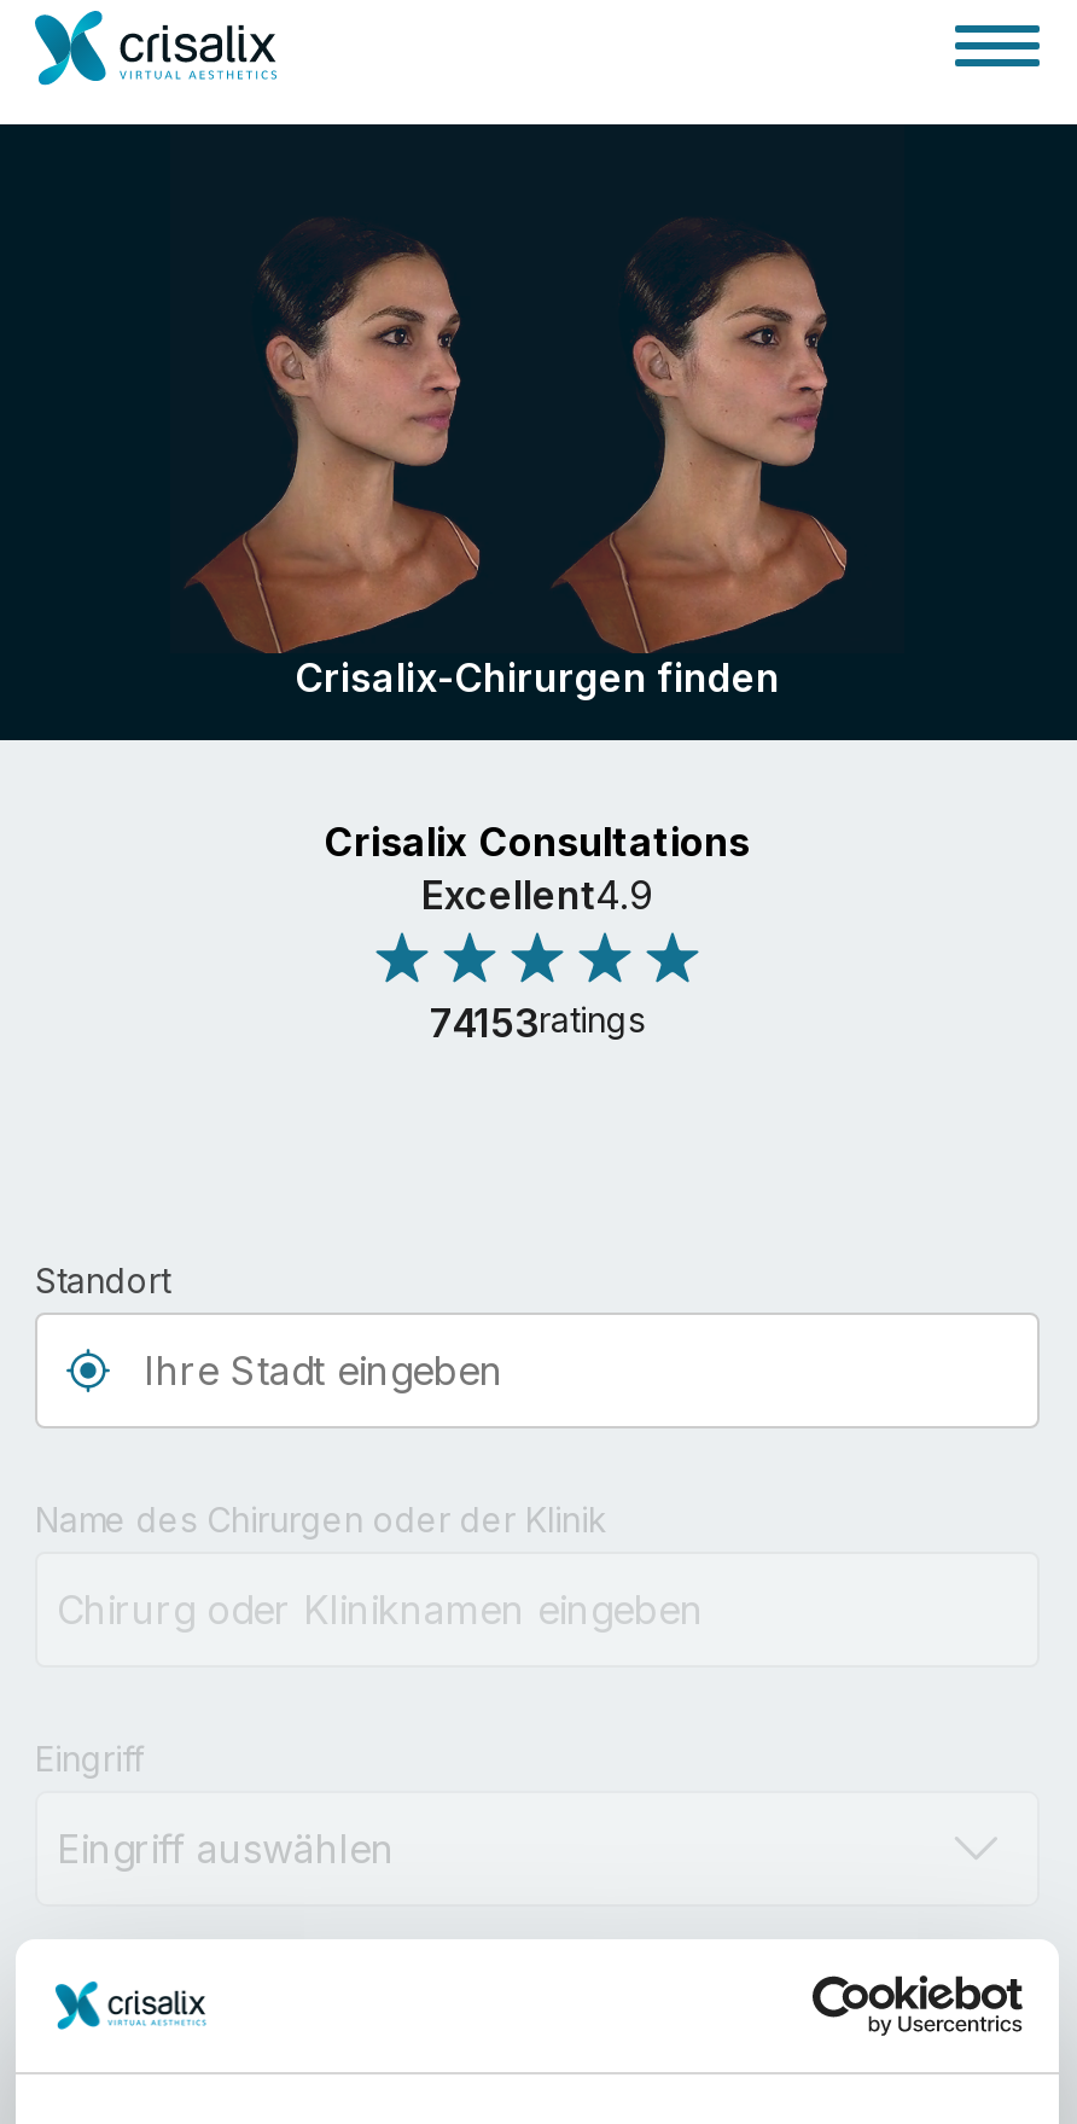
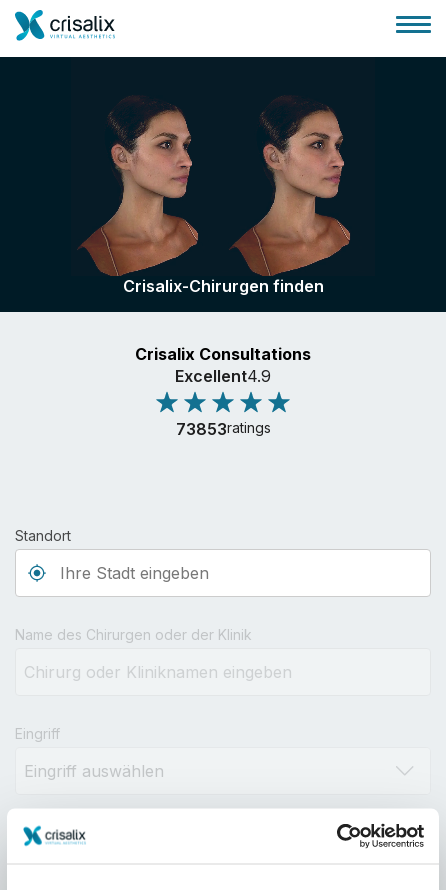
- 74153ratings
+ 73853ratings
